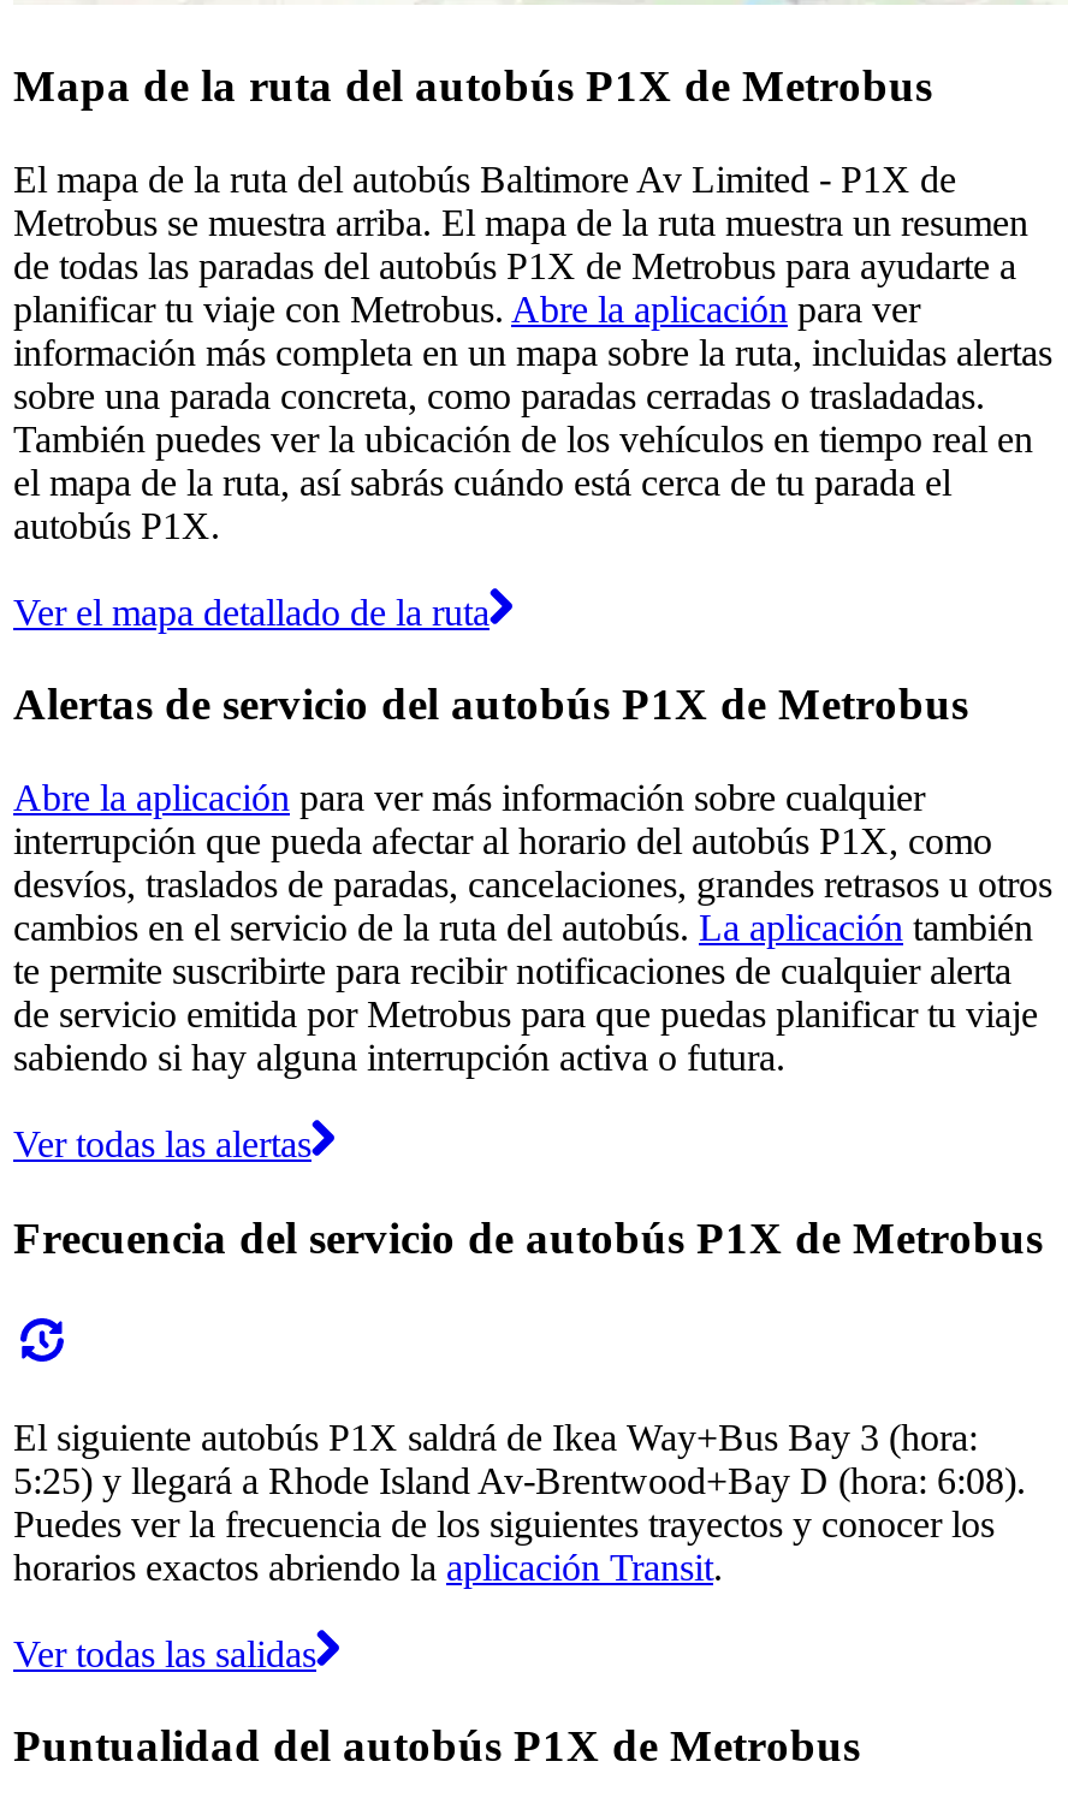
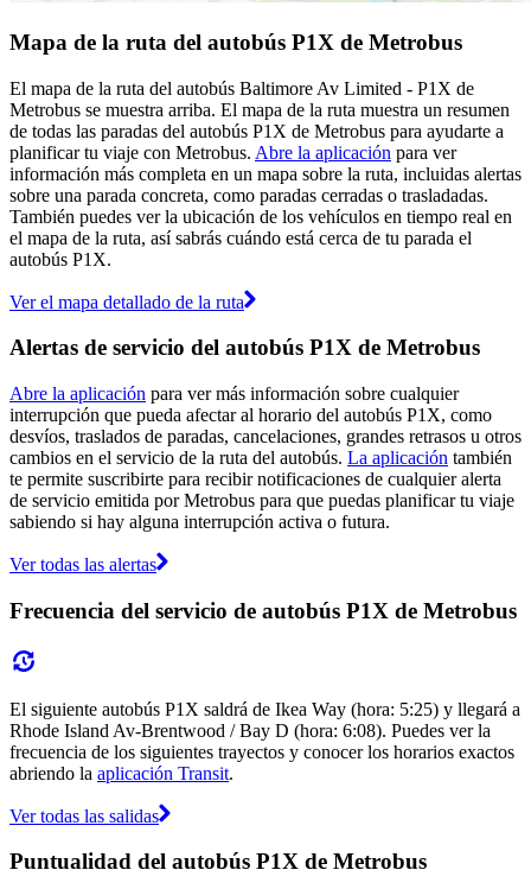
- El siguiente autobús P1X saldrá de Ikea Way+Bus Bay 3 (hora:
- 5:25) y llegará a Rhode Island Av-Brentwood+Bay D (hora: 6:08).
- Puedes ver la frecuencia de los siguientes trayectos y conocer los
- horarios exactos abriendo la aplicación Transit.
+ El siguiente autobús P1X saldrá de Ikea Way (hora: 5:25) y llegará a
+ Rhode Island Av-Brentwood / Bay D (hora: 6:08). Puedes ver la
+ frecuencia de los siguientes trayectos y conocer los horarios exactos
+ abriendo la aplicación Transit.
